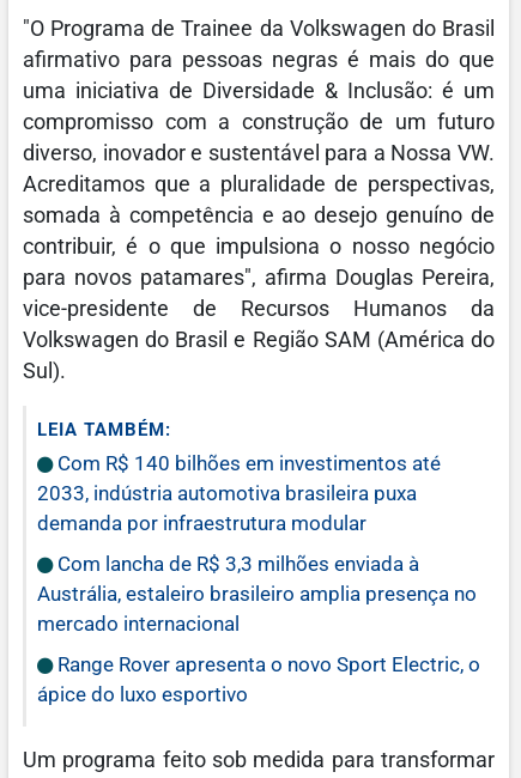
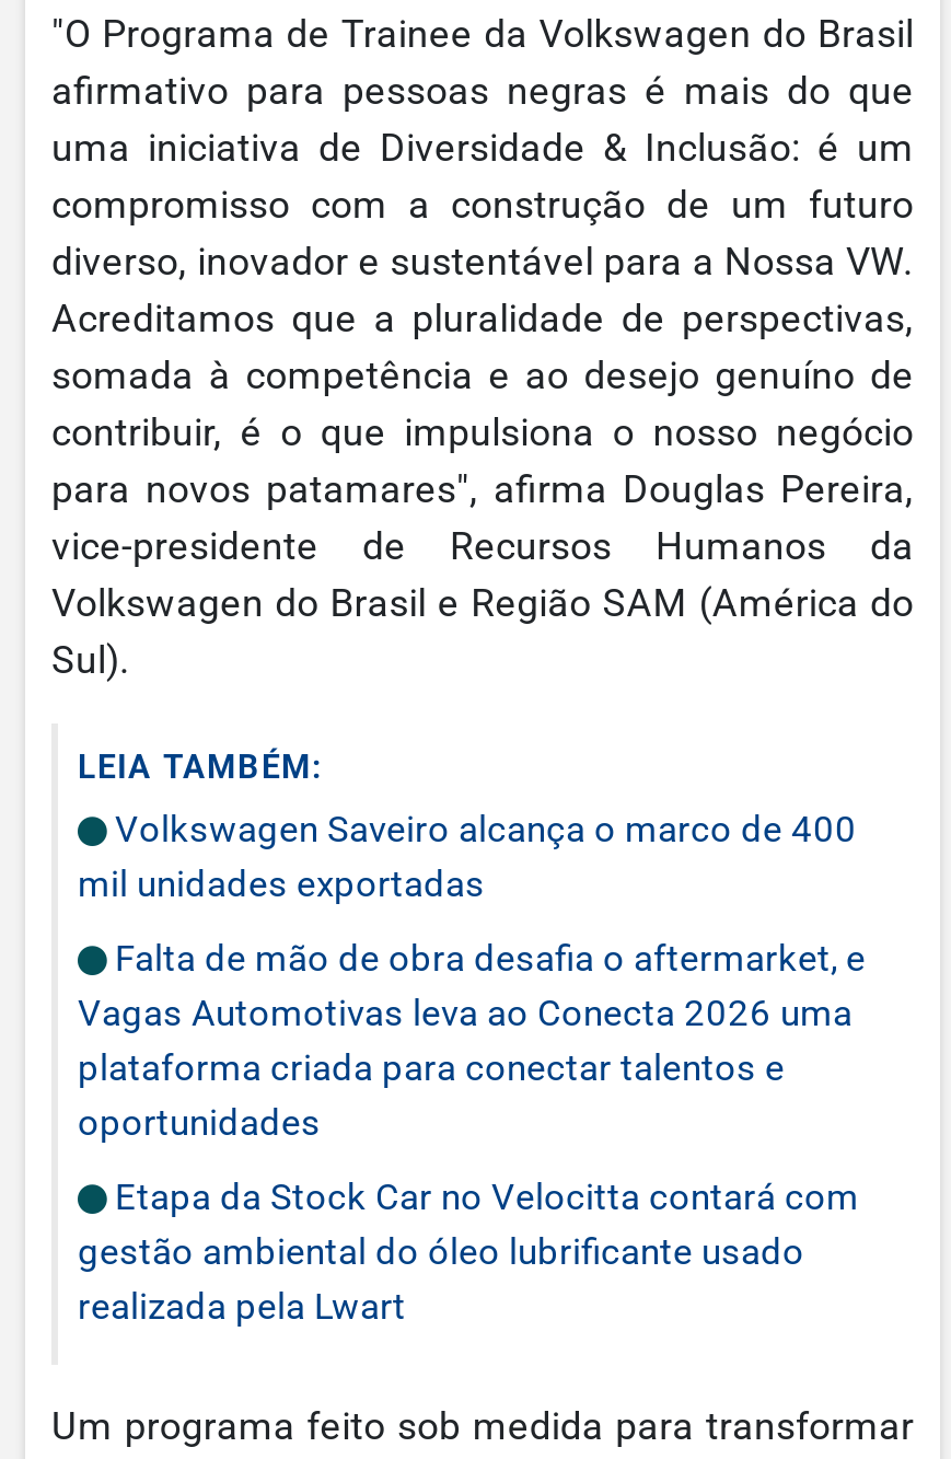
- Com R$ 140 bilhões em investimentos até
- 2033, indústria automotiva brasileira puxa
- demanda por infraestrutura modular
+ Volkswagen Saveiro alcança o marco de 400
+ mil unidades exportadas

- Com lancha de R$ 3,3 milhões enviada à
- Austrália, estaleiro brasileiro amplia presença no
- mercado internacional
+ Falta de mão de obra desafia o aftermarket, e
+ Vagas Automotivas leva ao Conecta 2026 uma
+ plataforma criada para conectar talentos e
+ oportunidades

- Range Rover apresenta o novo Sport Electric, o
- ápice do luxo esportivo
+ Etapa da Stock Car no Velocitta contará com
+ gestão ambiental do óleo lubrificante usado
+ realizada pela Lwart
